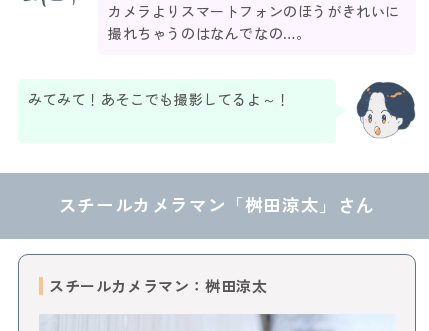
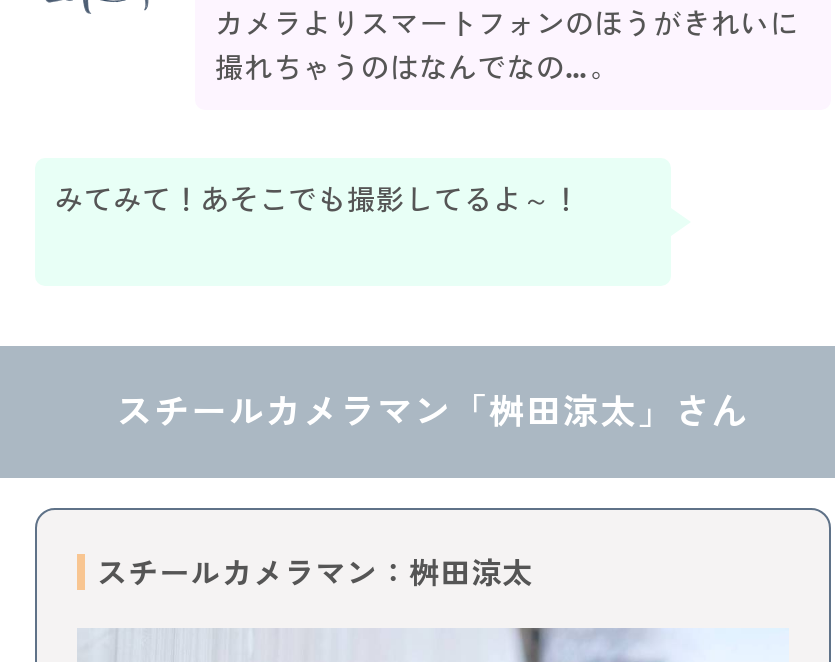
- [image]
